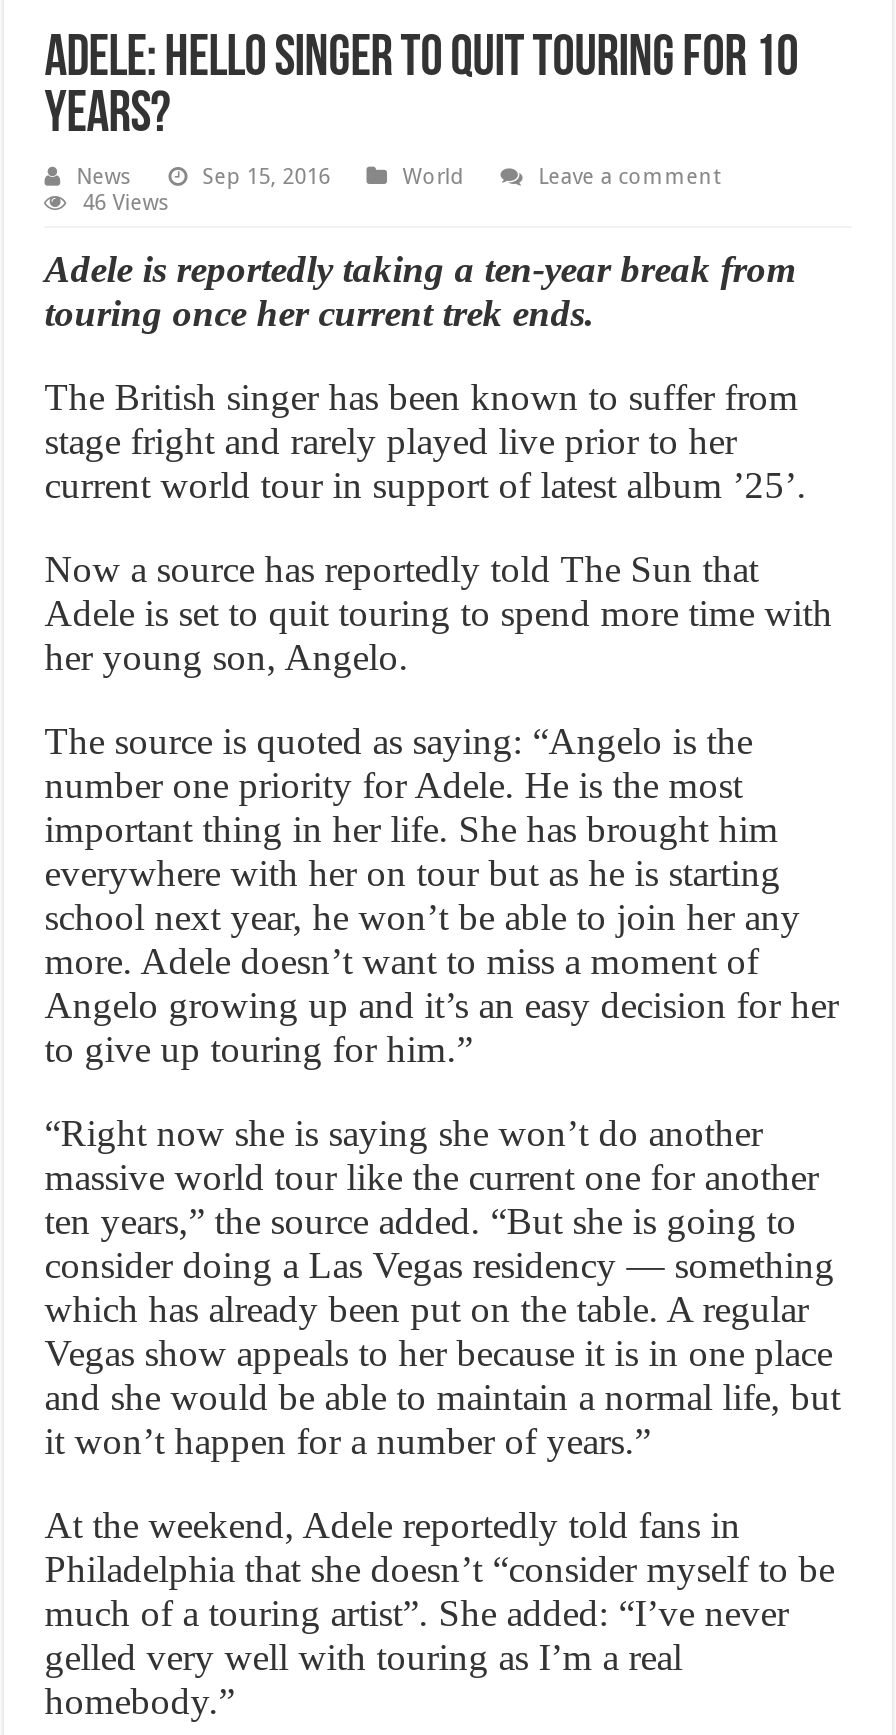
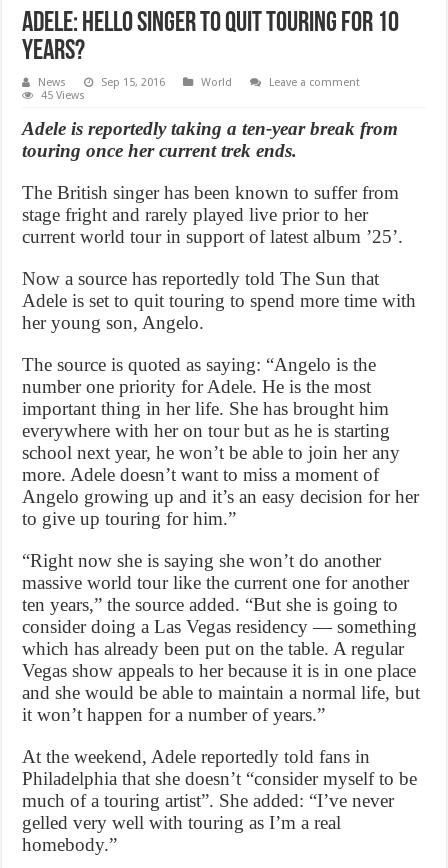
- 46 Views
+ 45 Views
